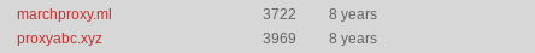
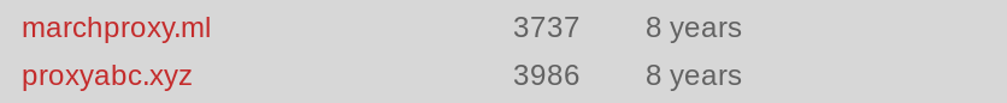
- 3722 8 years
+ 3737 8 years

- 3969 8 years
+ 3986 8 years
